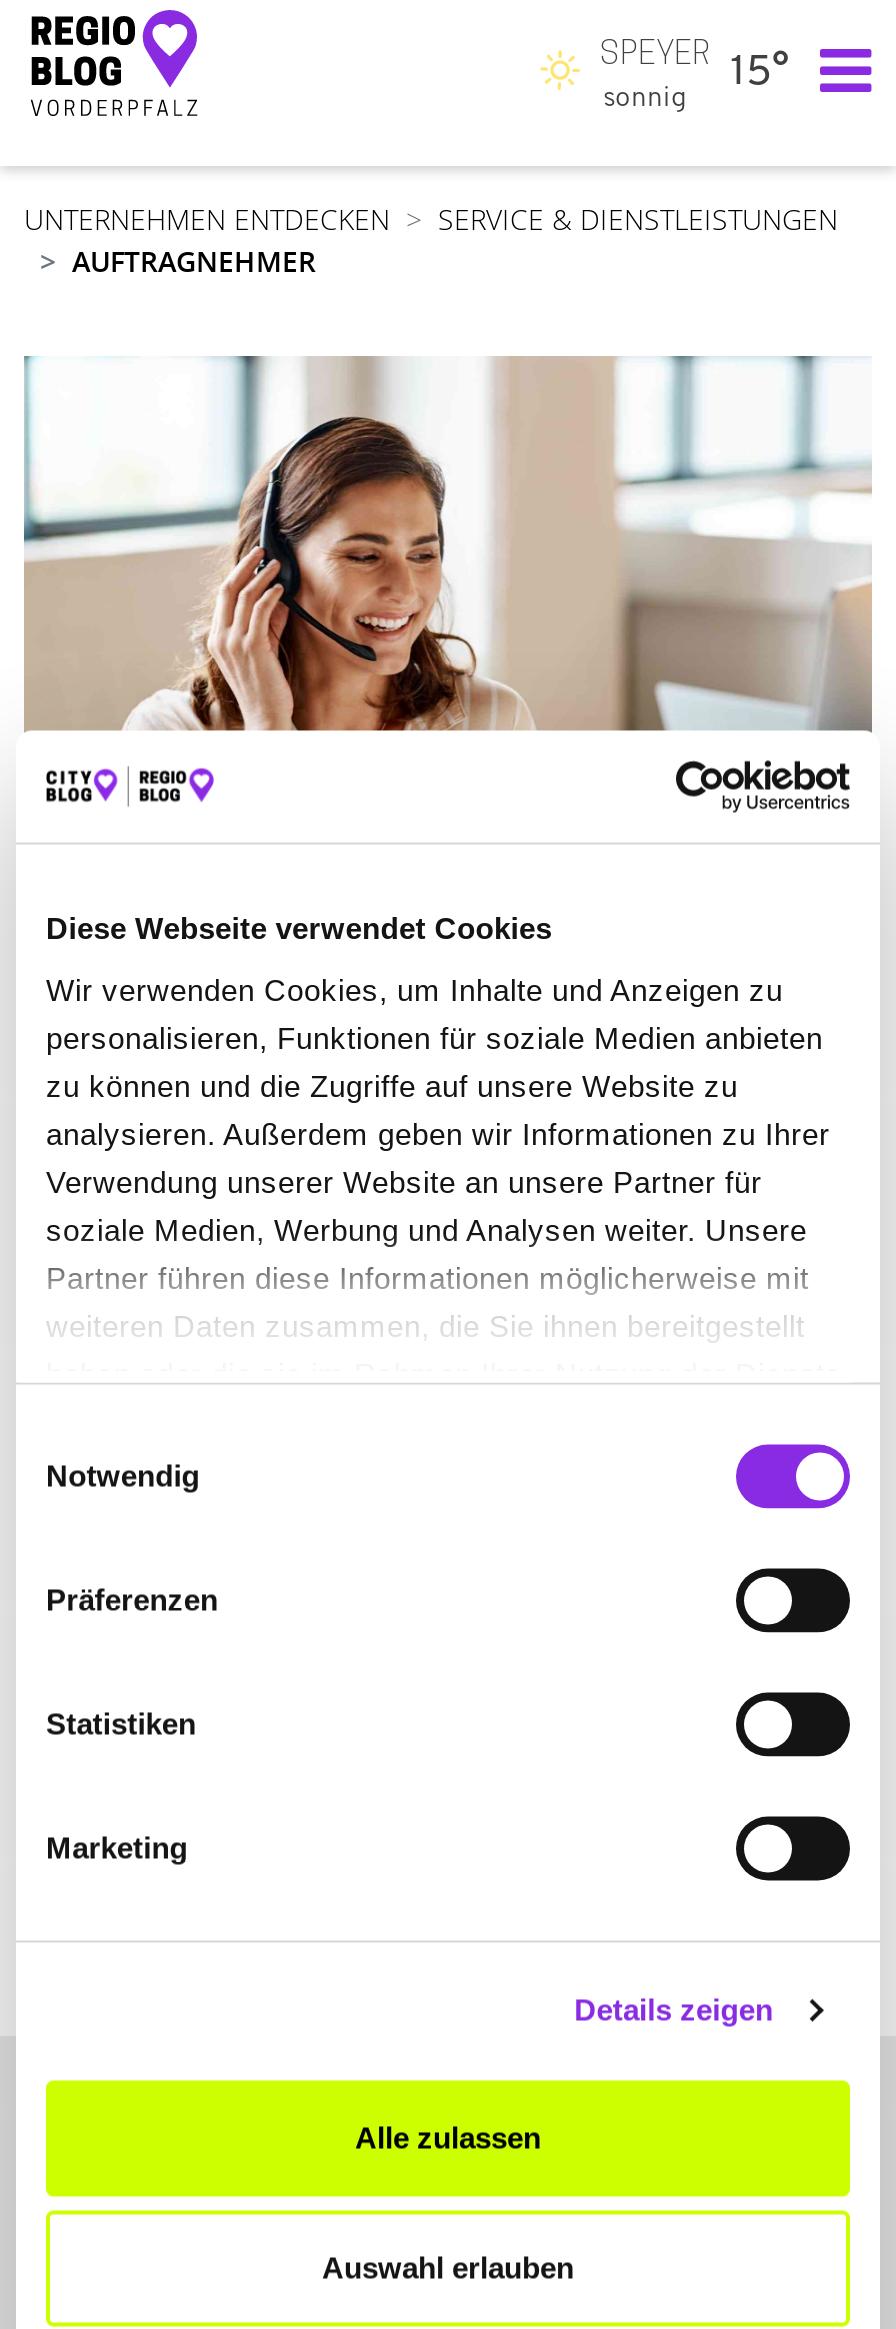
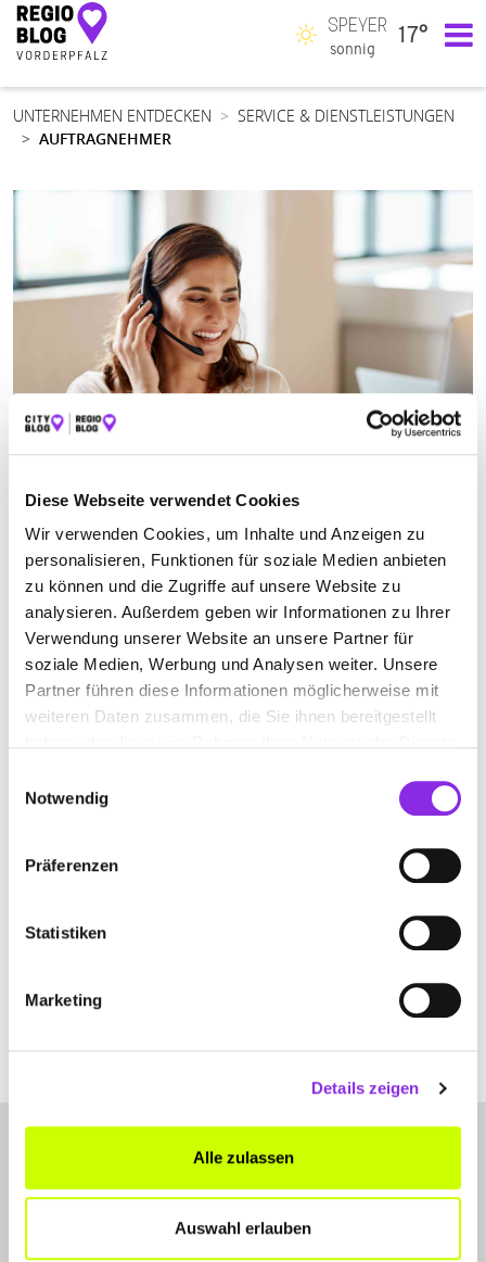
- SPEYER 15°
+ SPEYER 17°
